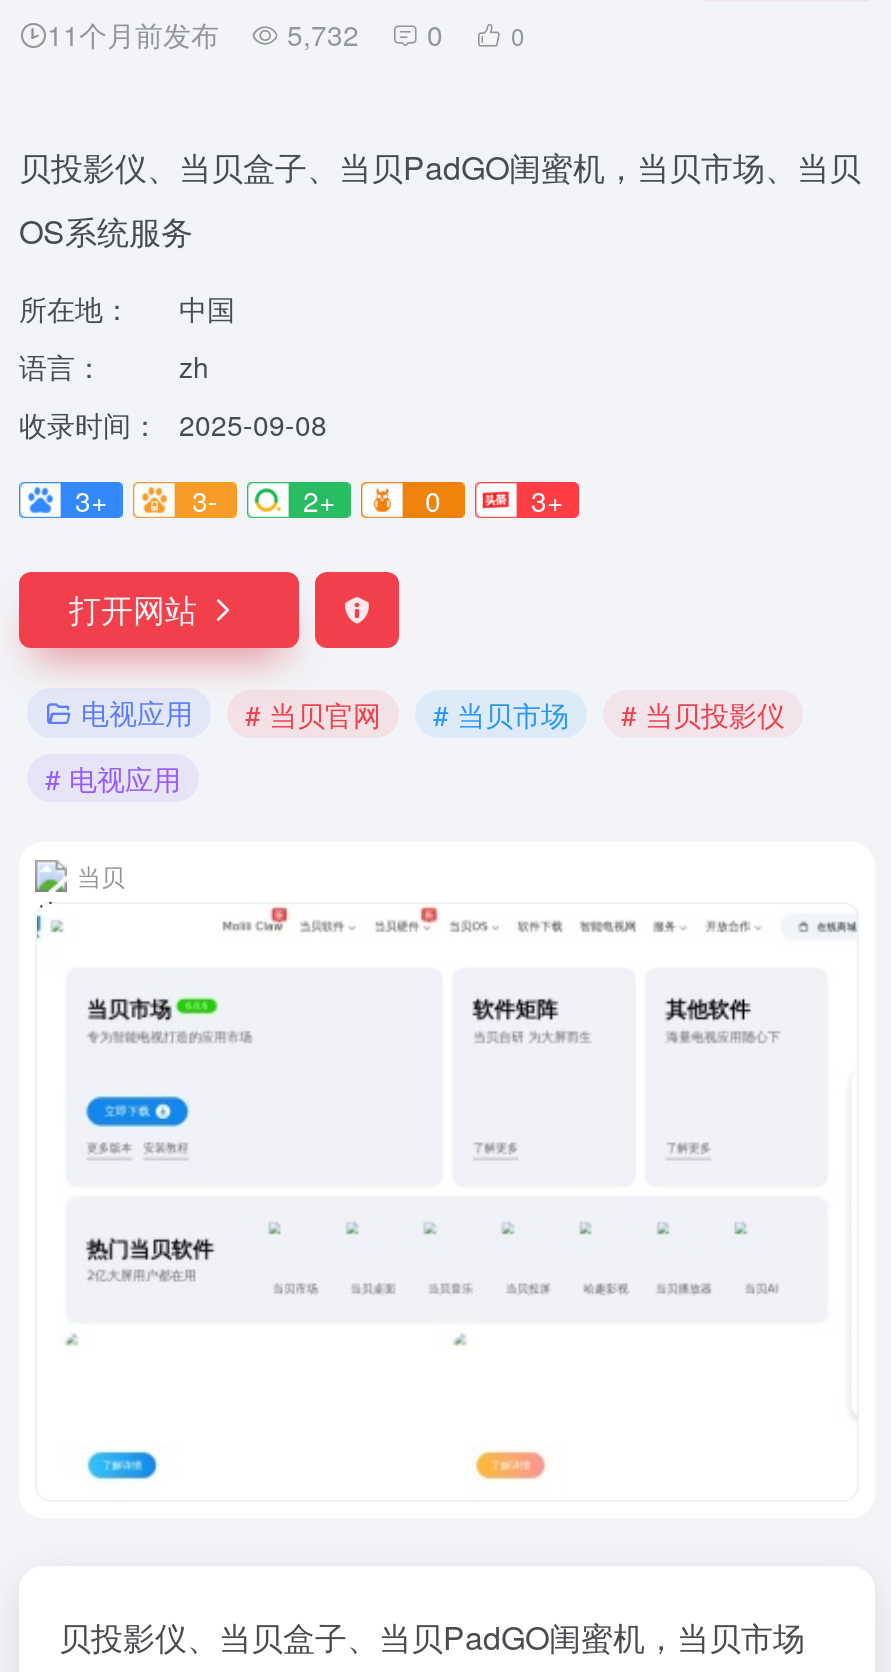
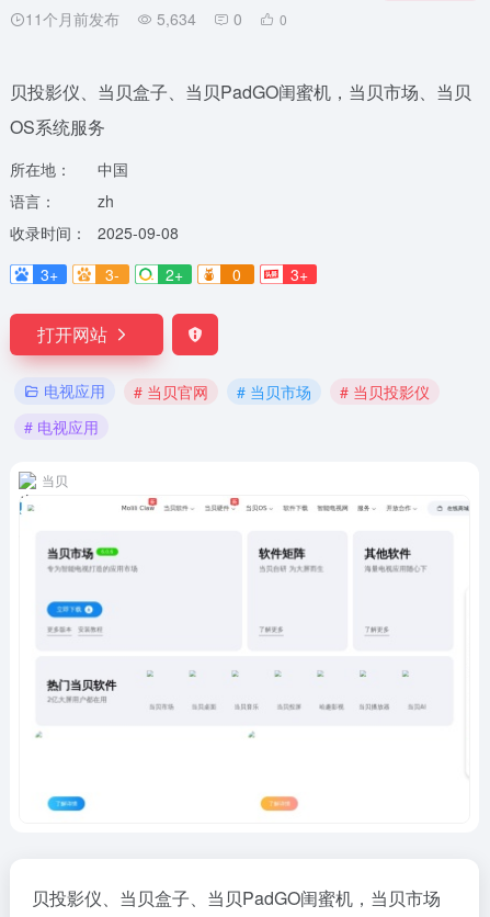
- 11个月前发布 5,732 0 0
+ 11个月前发布 5,634 0 0
